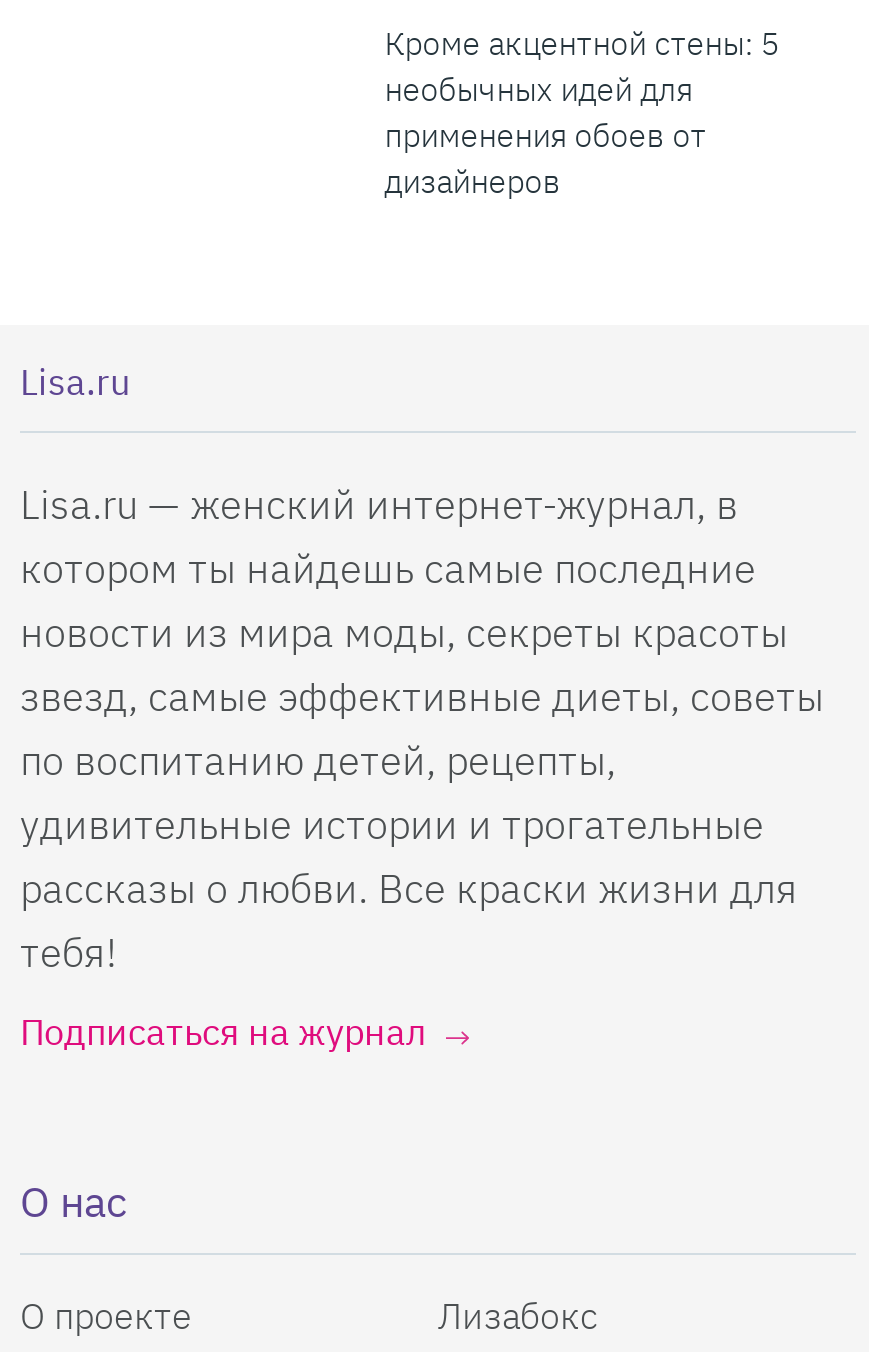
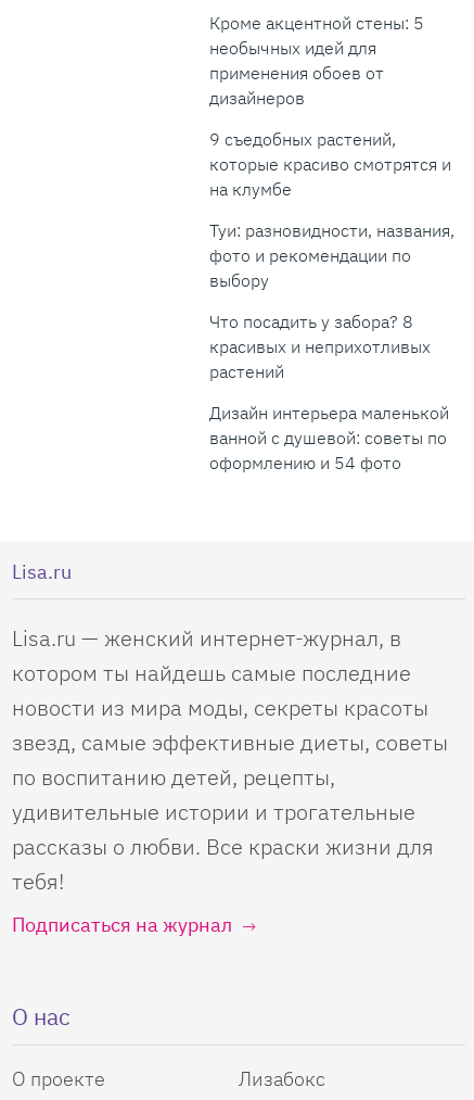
+ 9 съедобных растений,
+ которые красиво смотрятся и
+ на клумбе
+ Туи: разновидности, названия,
+ фото и рекомендации по
+ выбору
+ Что посадить у забора? 8
+ красивых и неприхотливых
+ растений
+ Дизайн интерьера маленькой
+ ванной с душевой: советы по
+ оформлению и 54 фото
